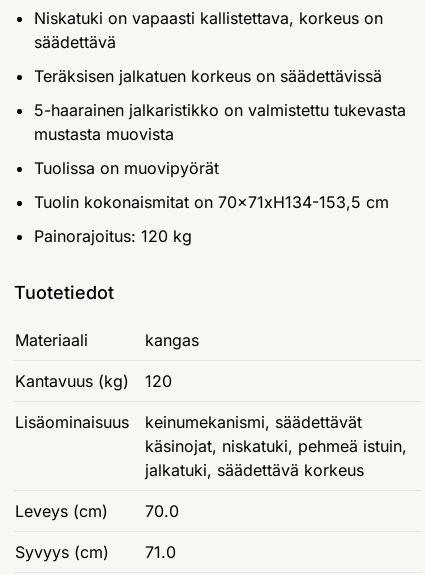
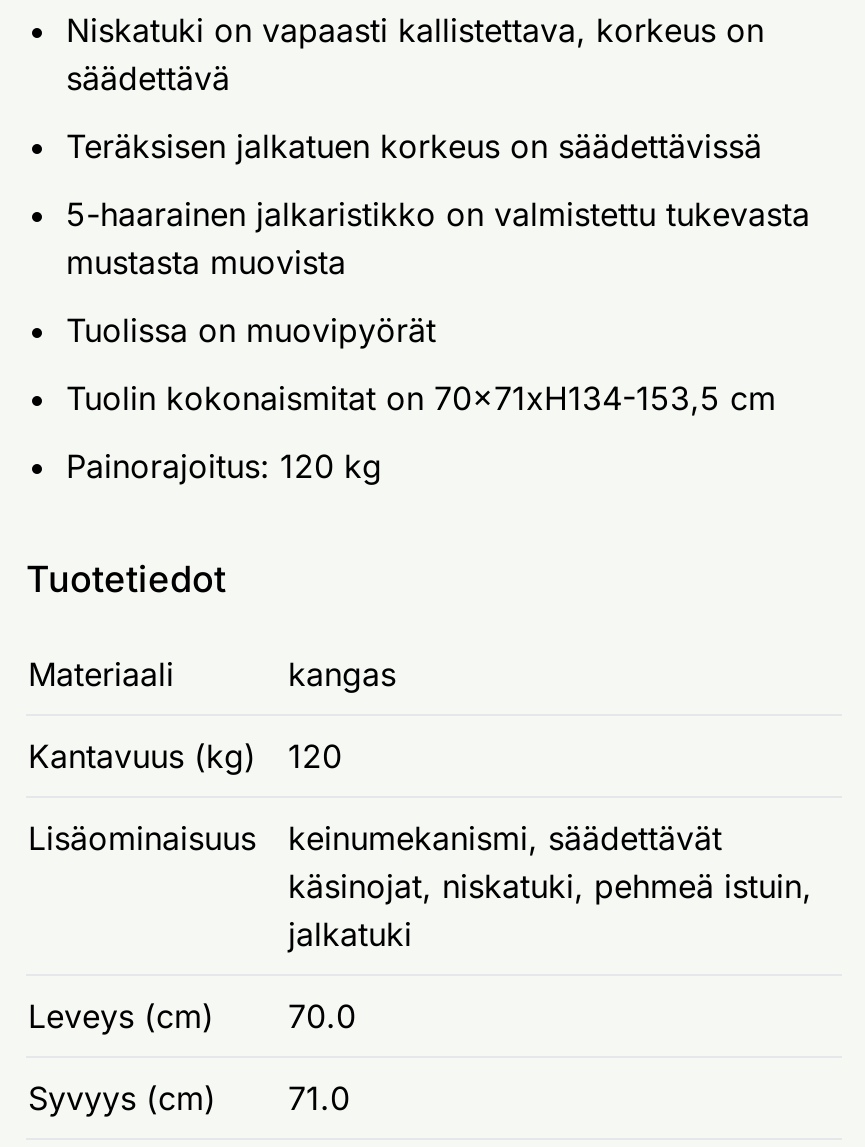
- jalkatuki, säädettävä korkeus
+ jalkatuki
